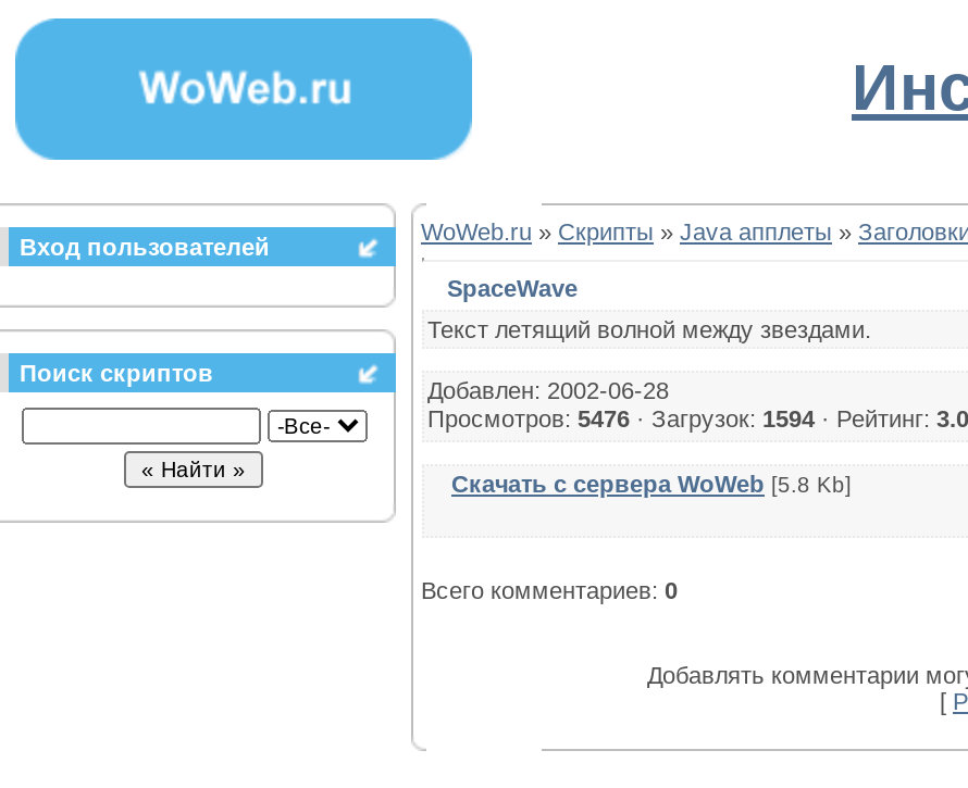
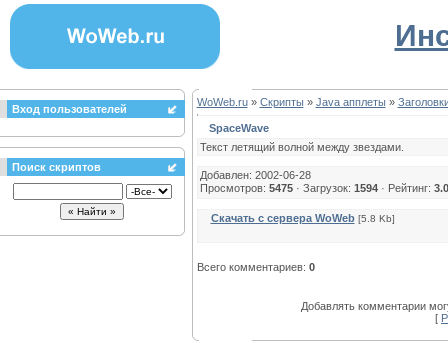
- Просмотров: 5476 · Загрузок: 1594 · Рейтинг: 3.0
+ Просмотров: 5475 · Загрузок: 1594 · Рейтинг: 3.0
